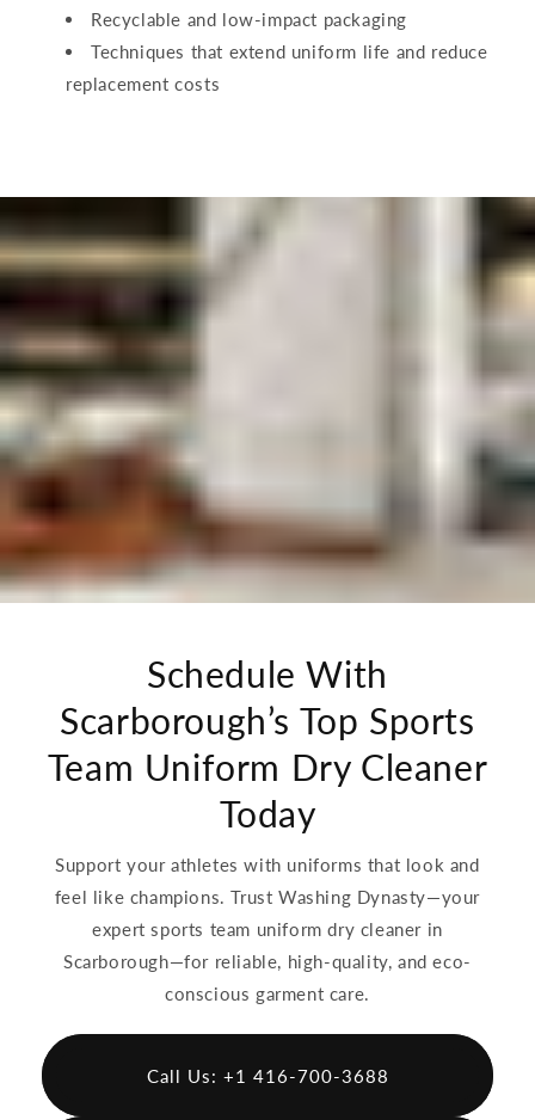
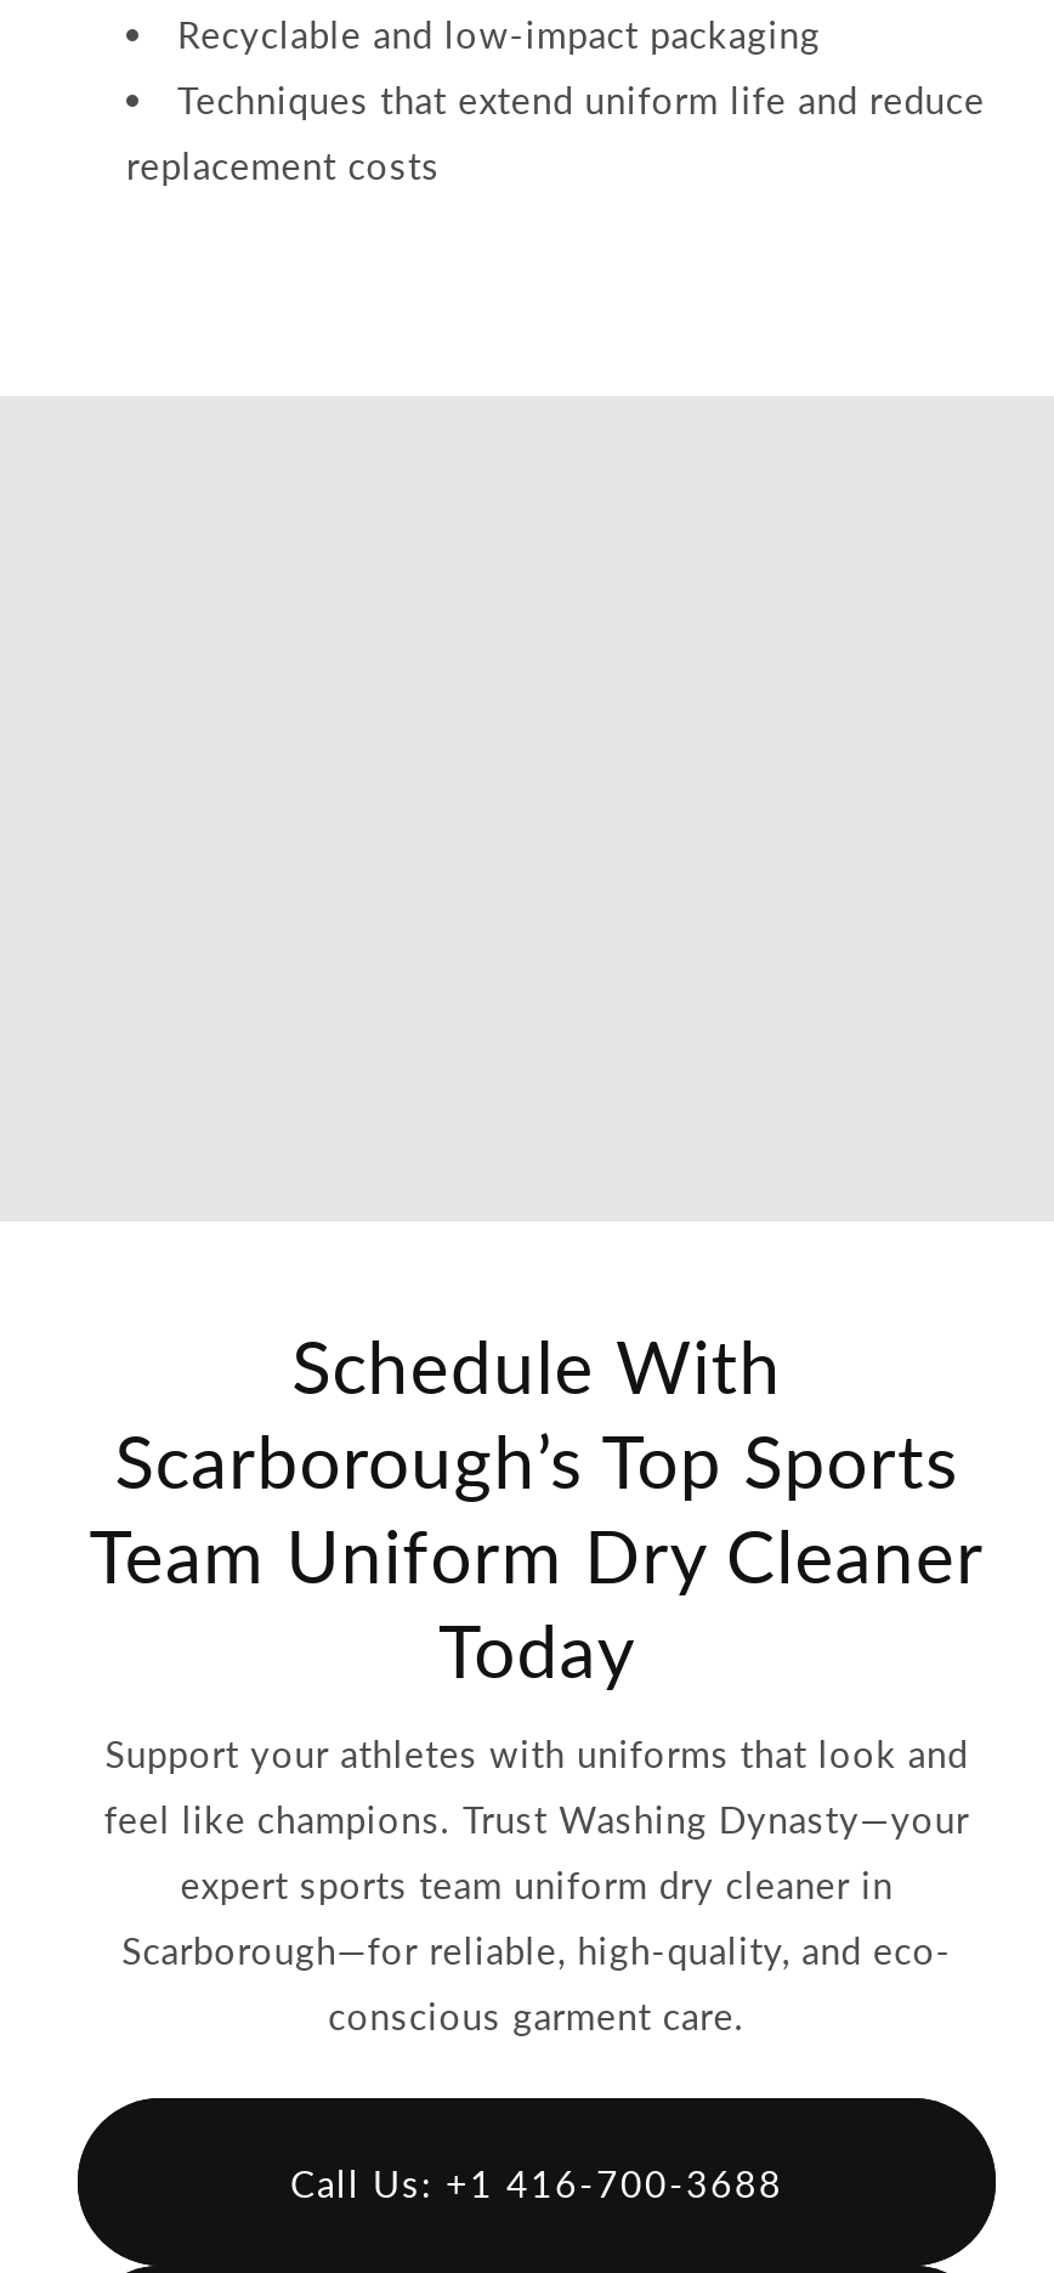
- [image]
